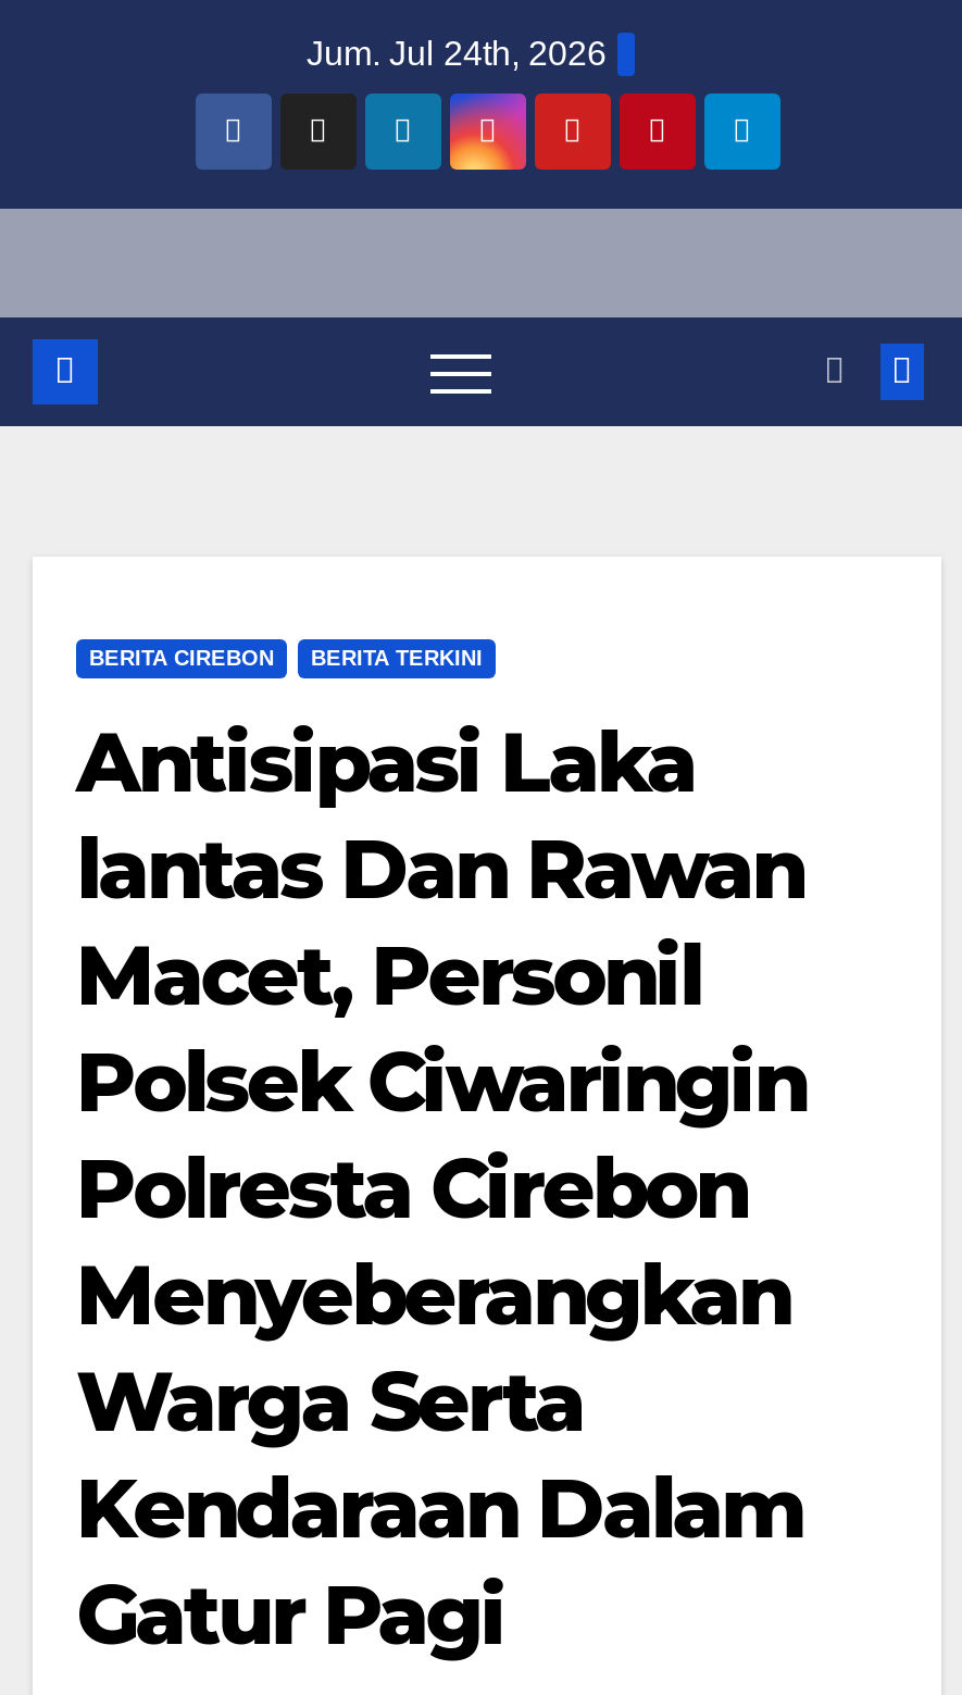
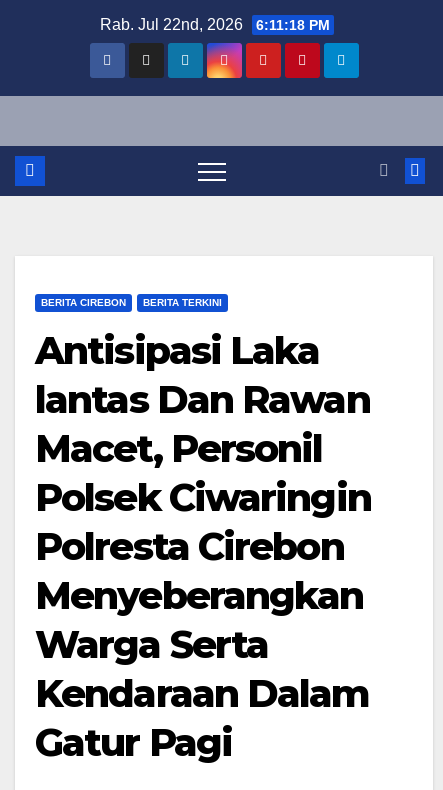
- Jum. Jul 24th, 2026
+ Rab. Jul 22nd, 2026 6:11:18 PM
